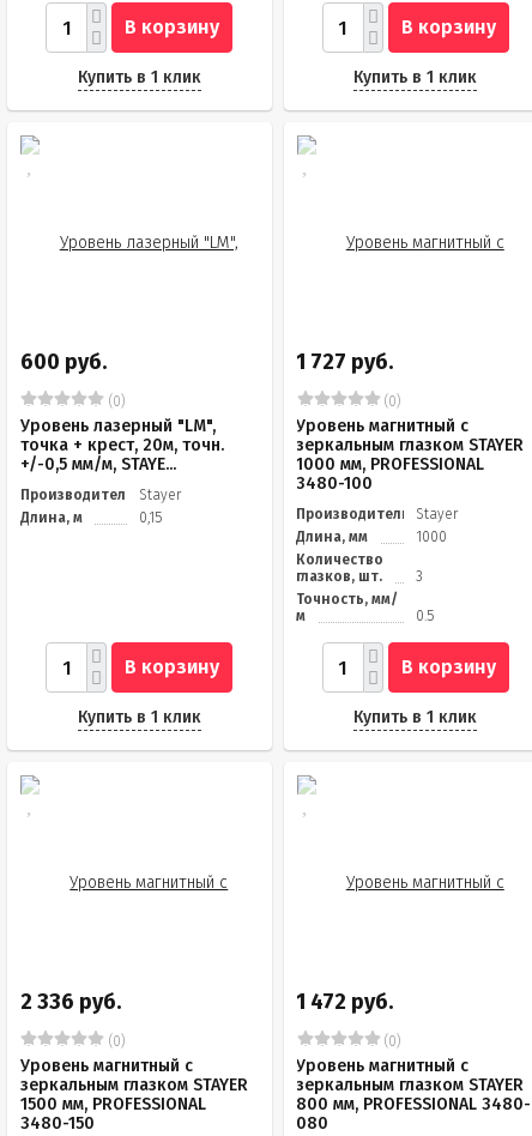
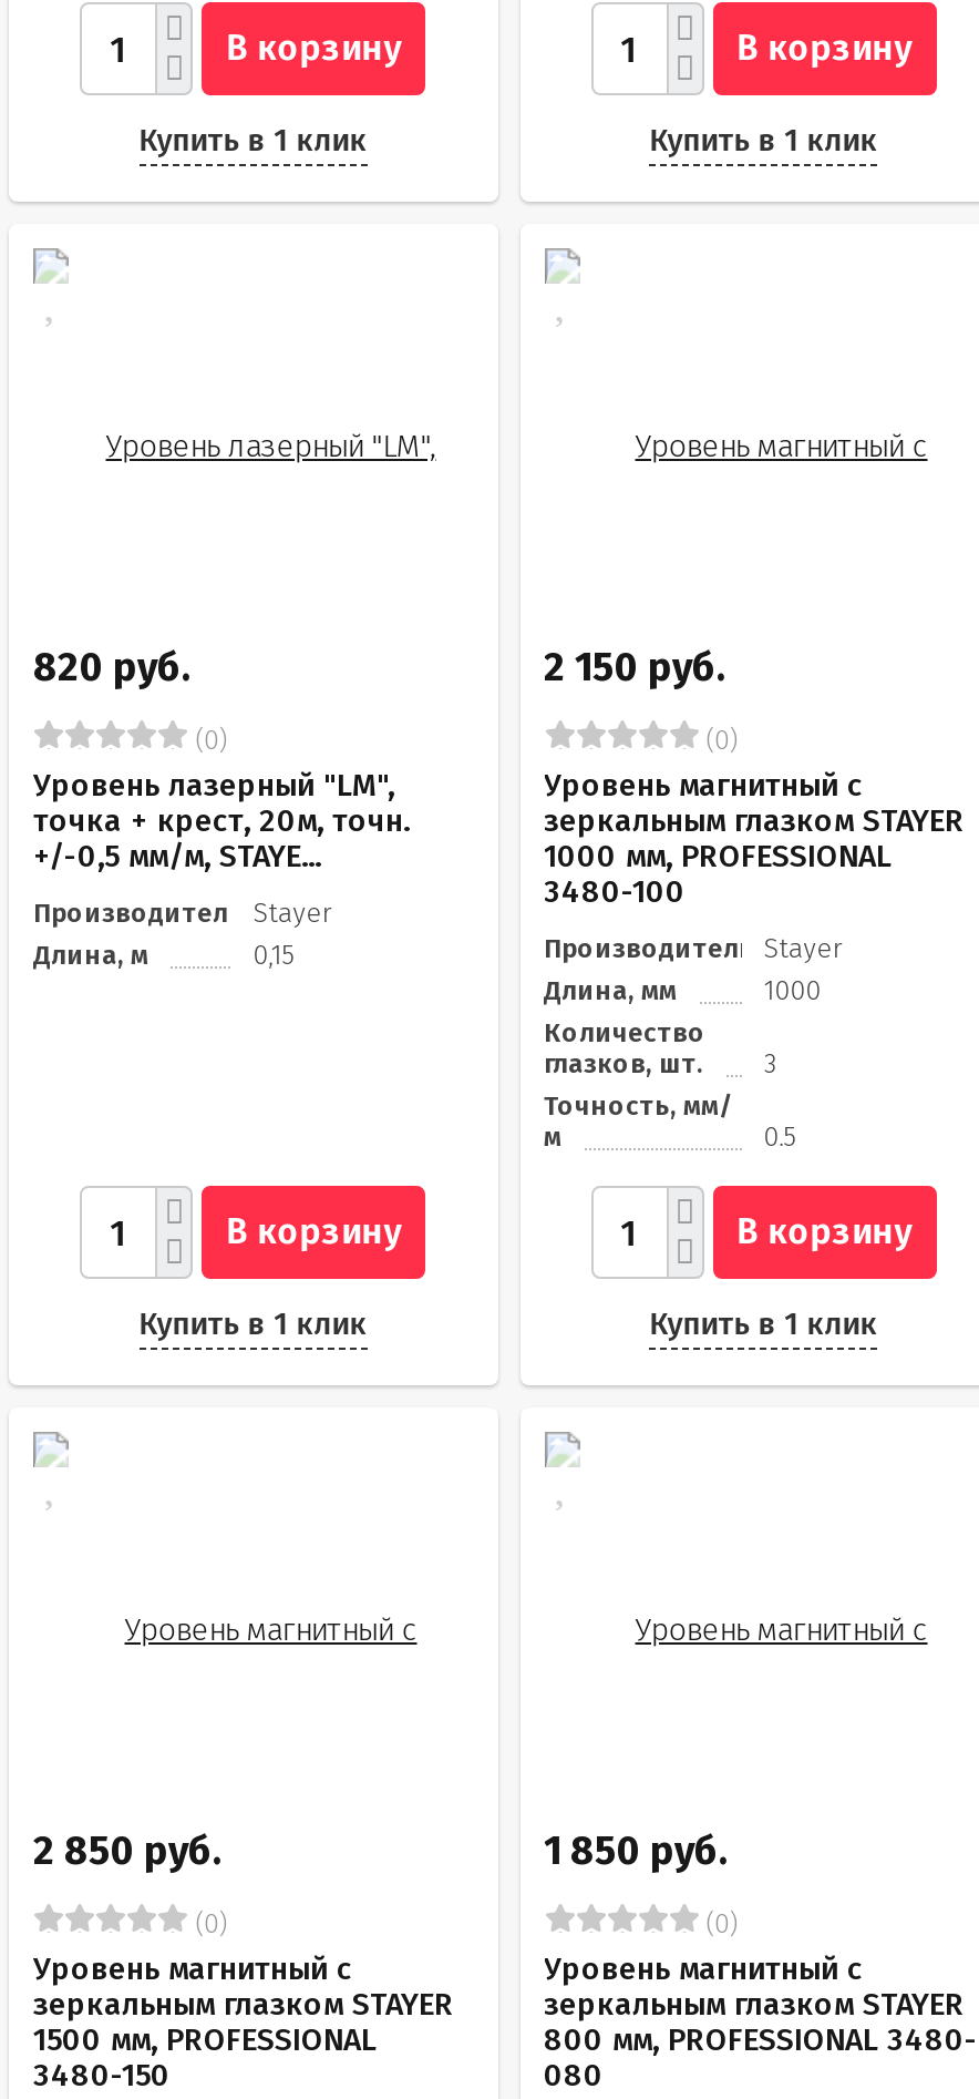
- 600 руб.
+ 820 руб.

- 1 727 руб.
+ 2 150 руб.

- 2 336 руб.
+ 2 850 руб.

- 1 472 руб.
+ 1 850 руб.
